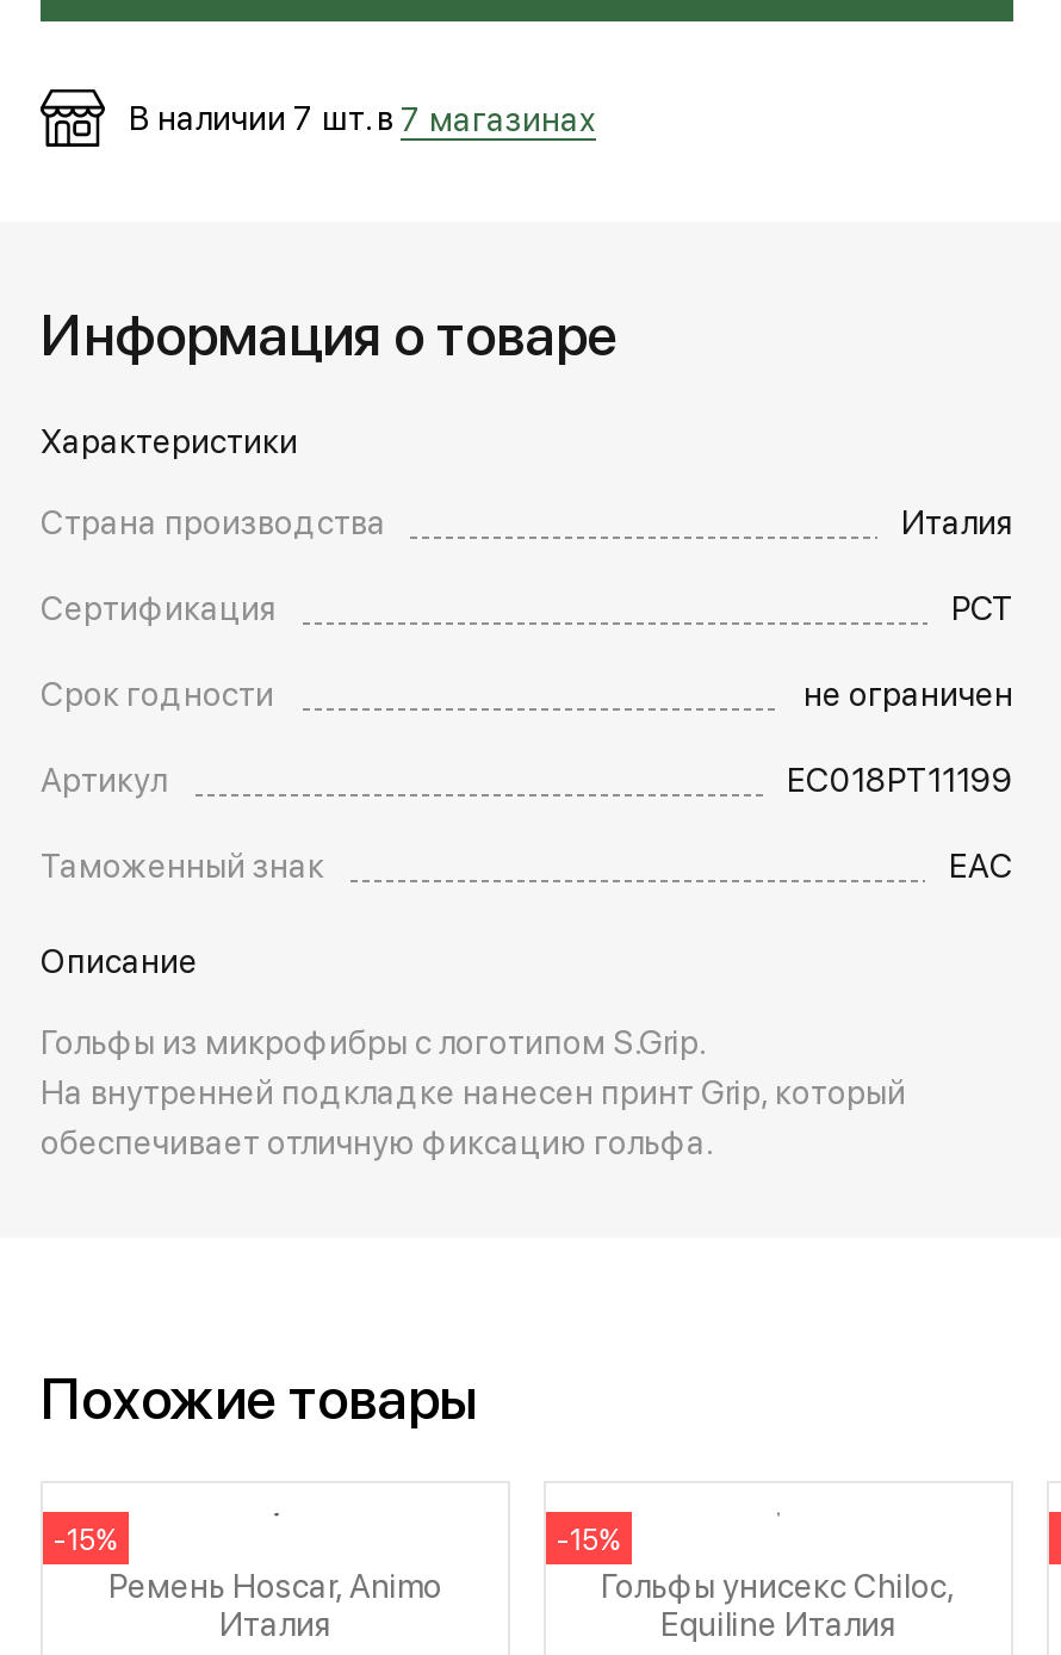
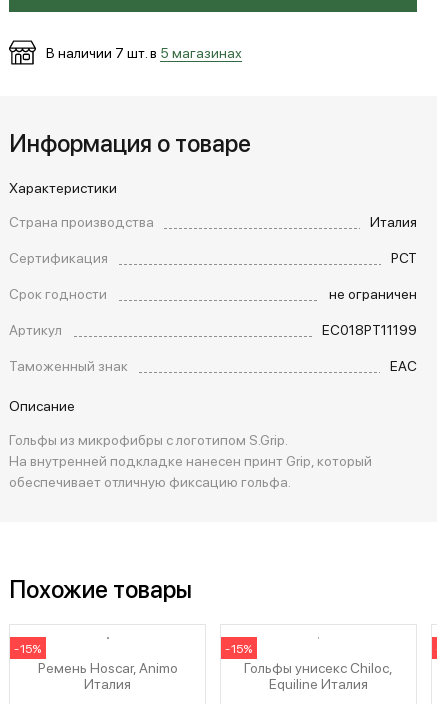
- В наличии 7 шт. в 7 магазинах
+ В наличии 7 шт. в 5 магазинах
